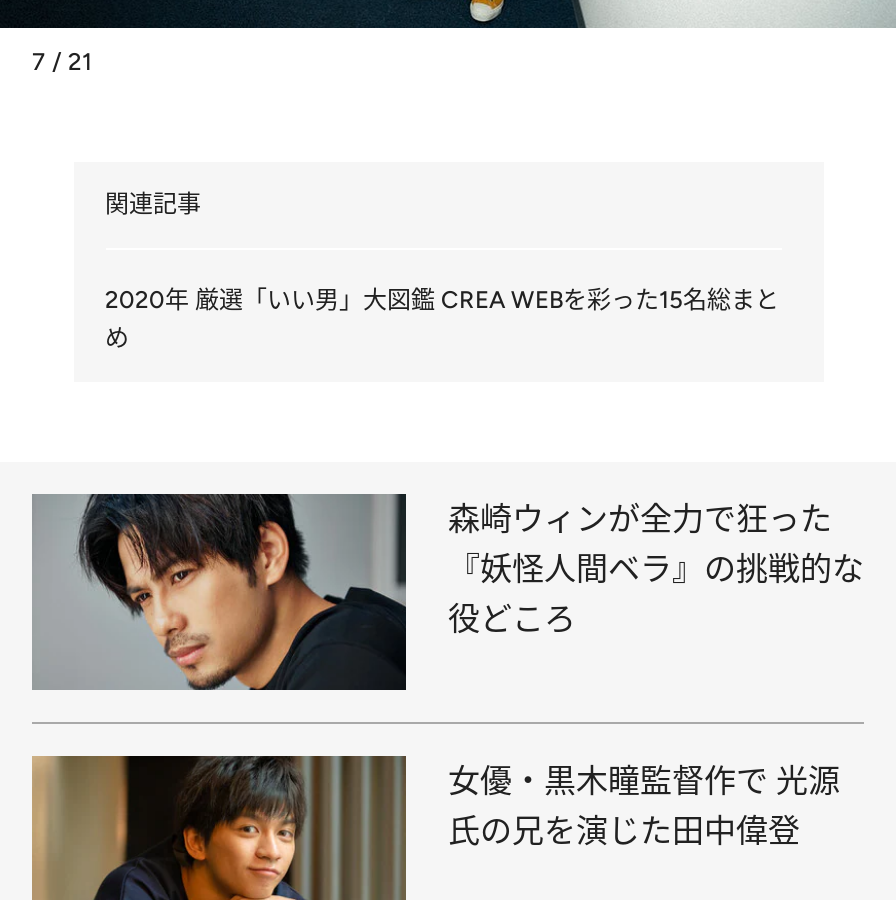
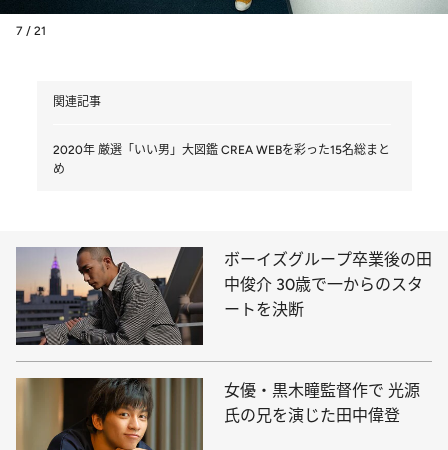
- [image]
- 森崎ウィンが全力で狂った
- 『妖怪人間ベラ』の挑戦的な
- 役どころ
+ [image]
+ ボーイズグループ卒業後の田
+ 中俊介 30歳で一からのスタ
+ ートを決断
